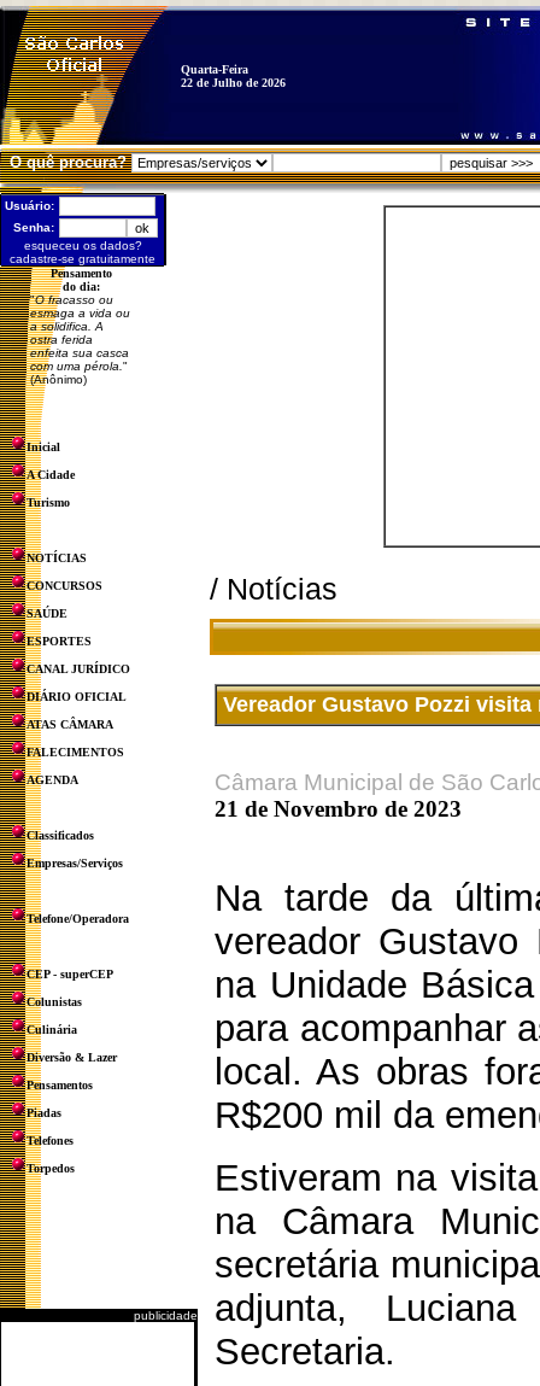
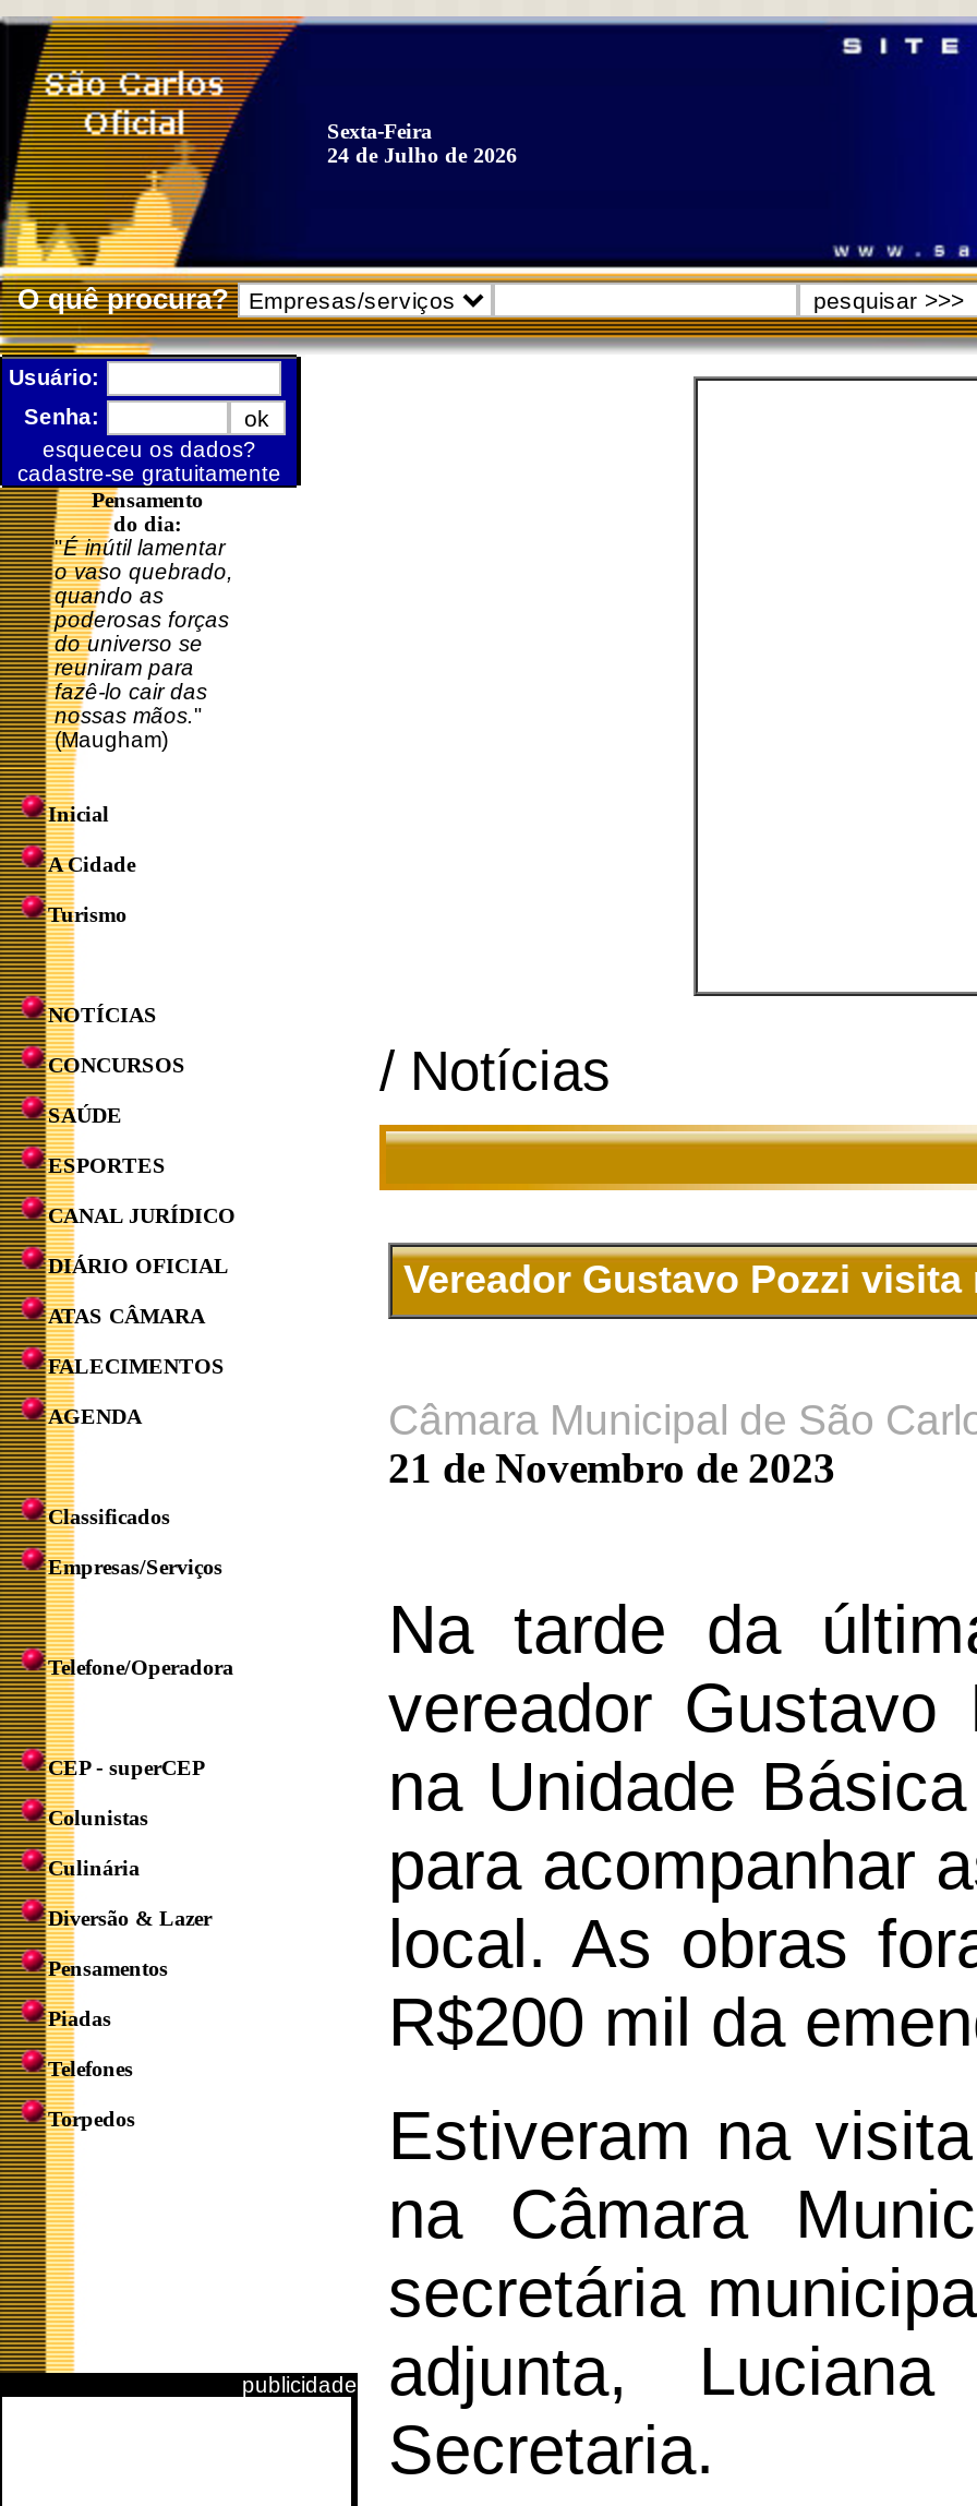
- Quarta-Feira
- 22 de Julho de 2026
+ Sexta-Feira
+ 24 de Julho de 2026

- "O fracasso ou
- esmaga a vida ou
- a solidifica. A
- ostra ferida
- enfeita sua casca
- com uma pérola."
- (Anônimo)
+ "É inútil lamentar
+ o vaso quebrado,
+ quando as
+ poderosas forças
+ do universo se
+ reuniram para
+ fazê-lo cair das
+ nossas mãos. "
+ (Maugham)
